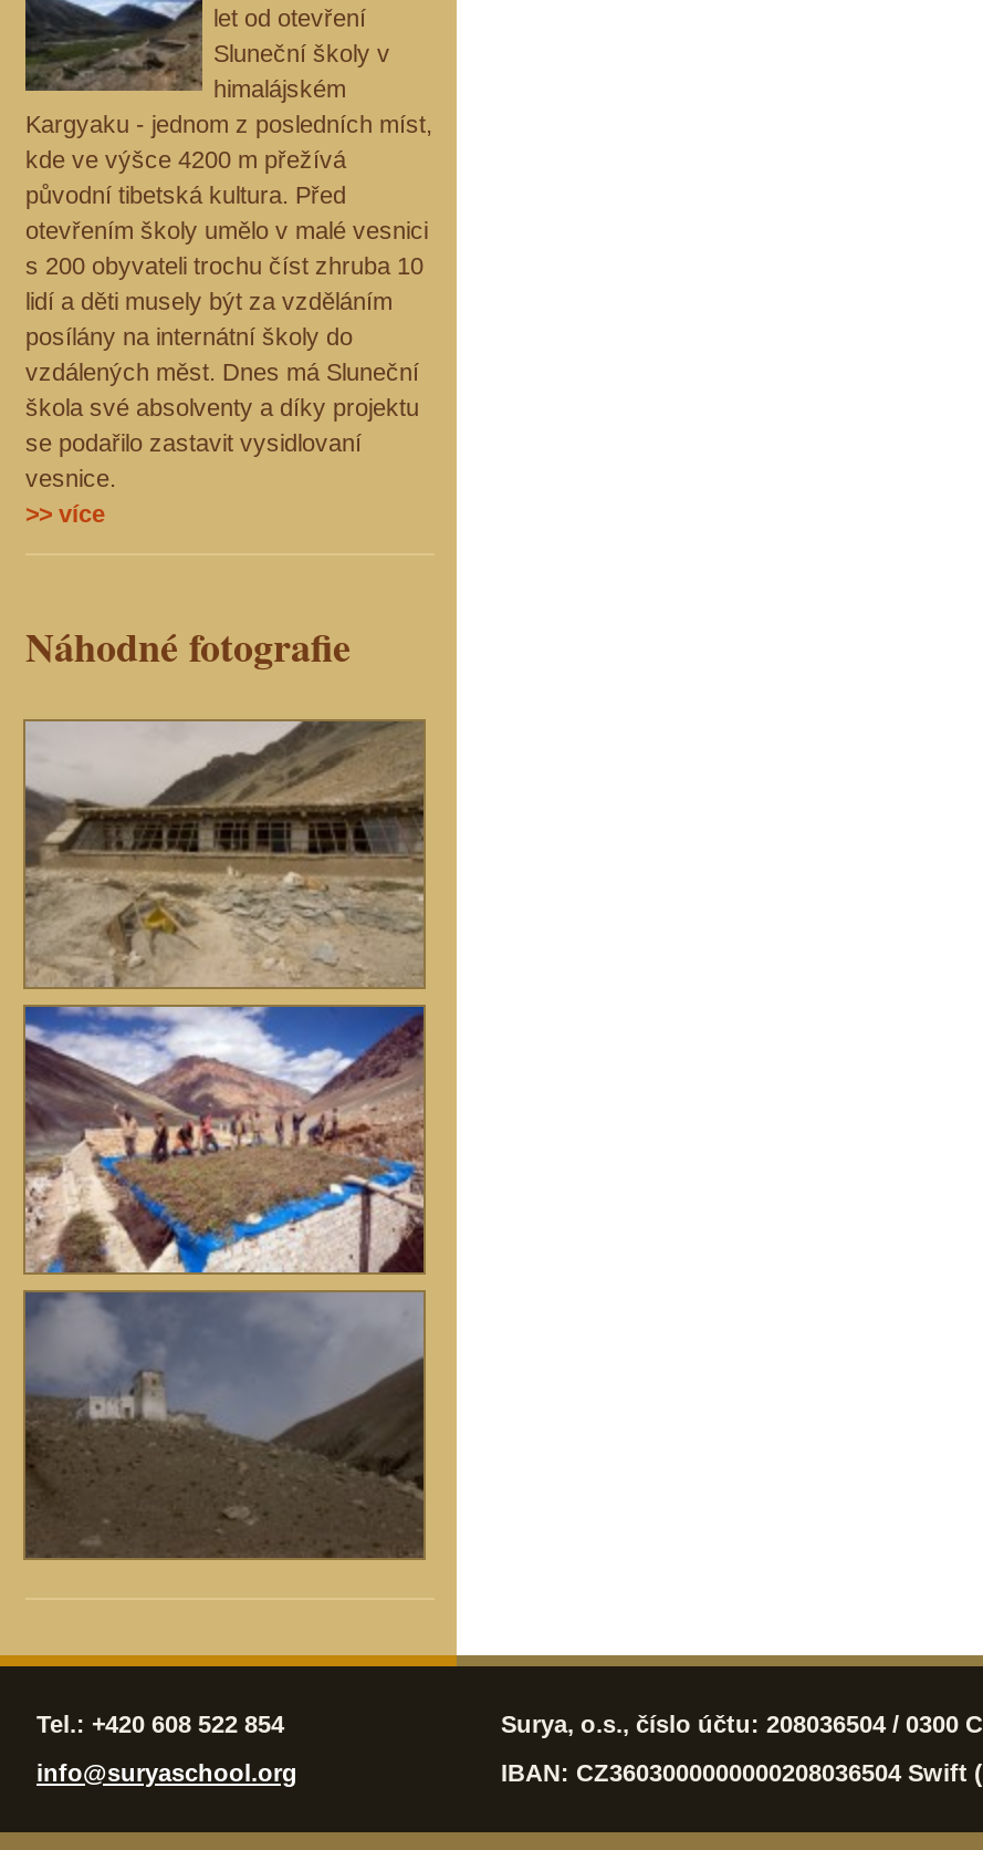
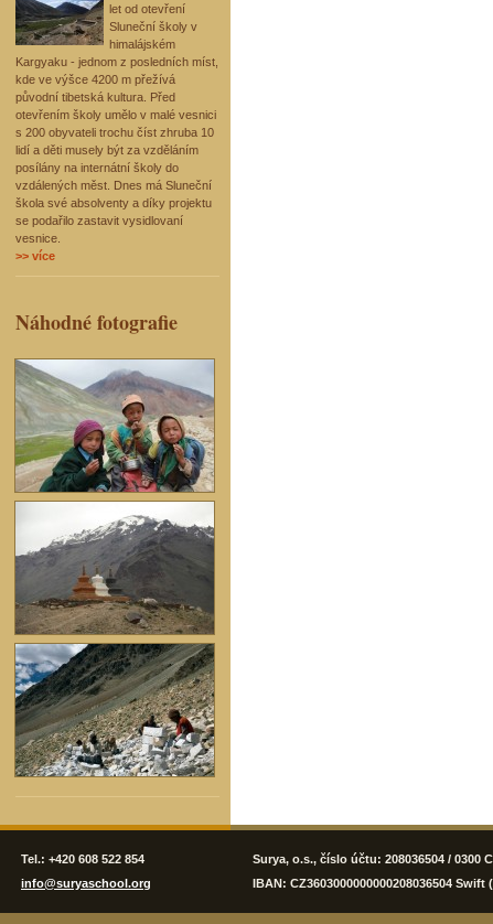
- [image]
+ [image]

- [image]
+ [image]

- [image]
+ [image]
